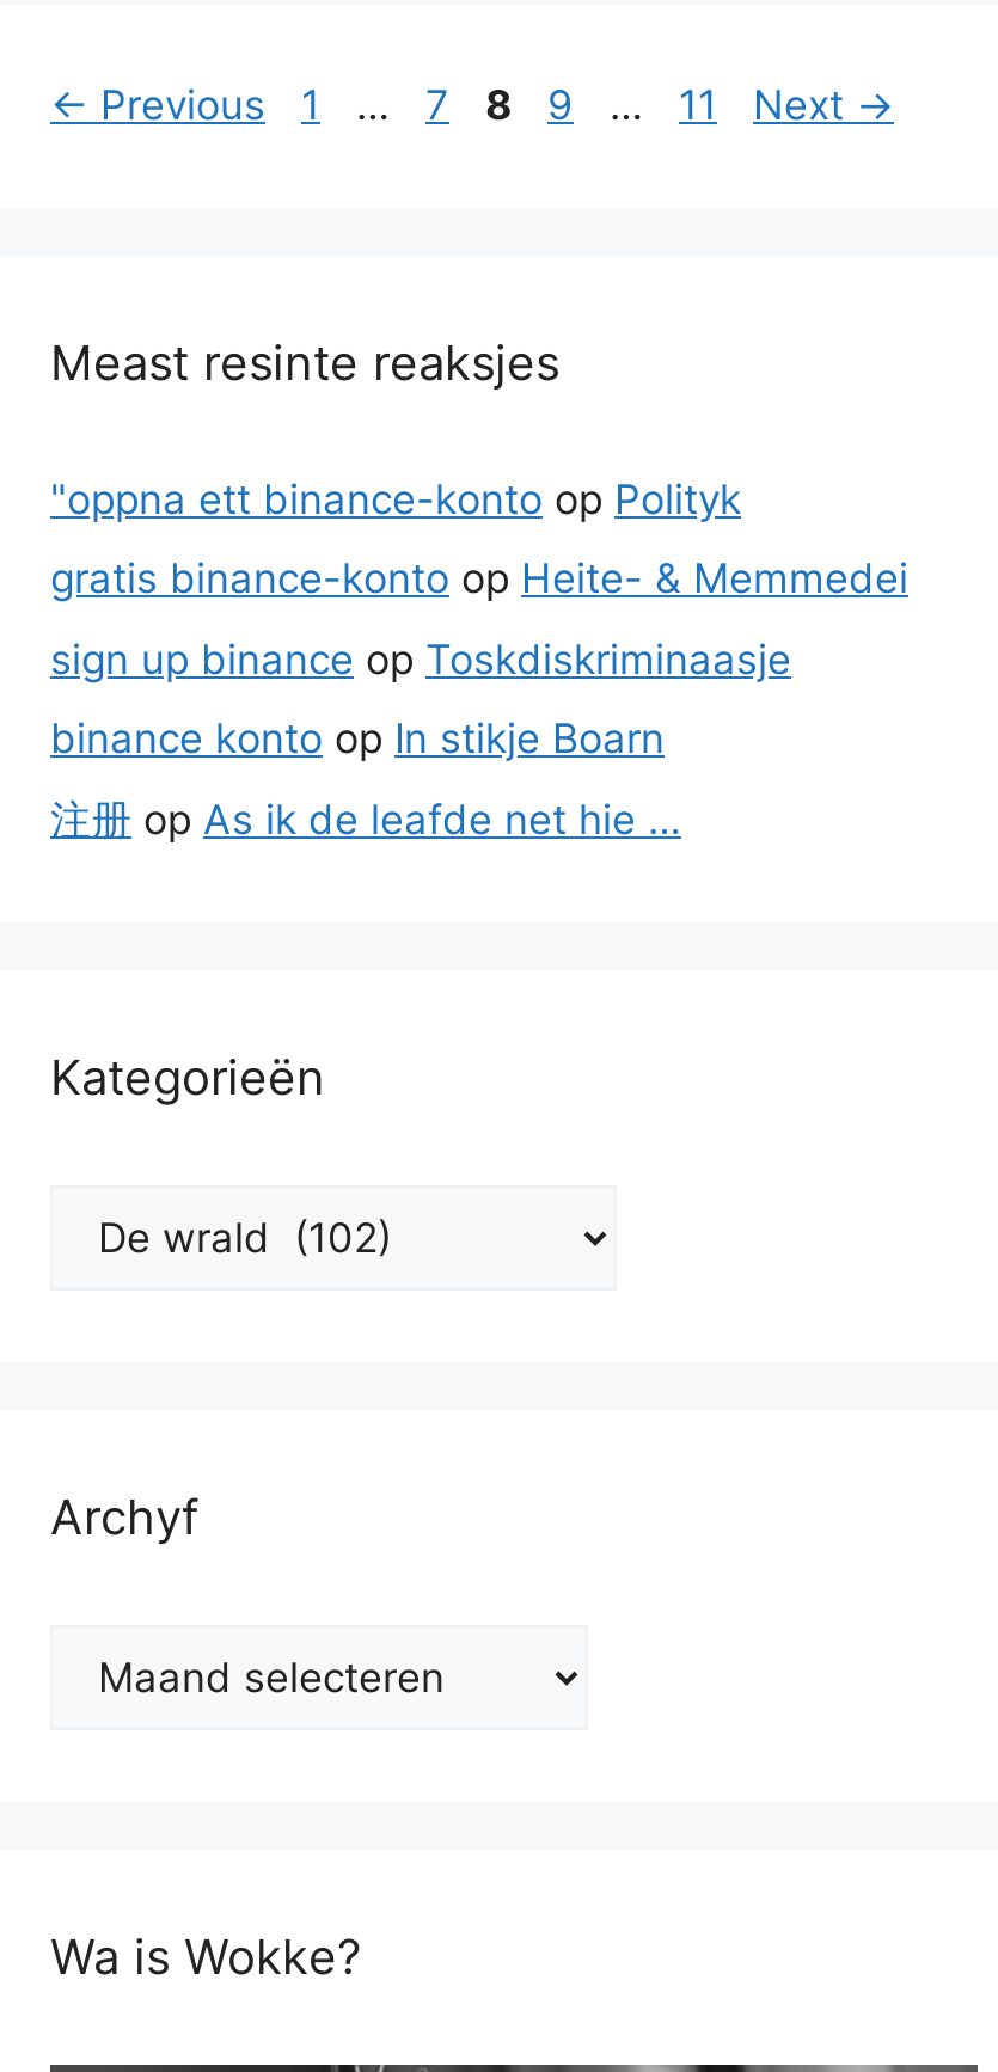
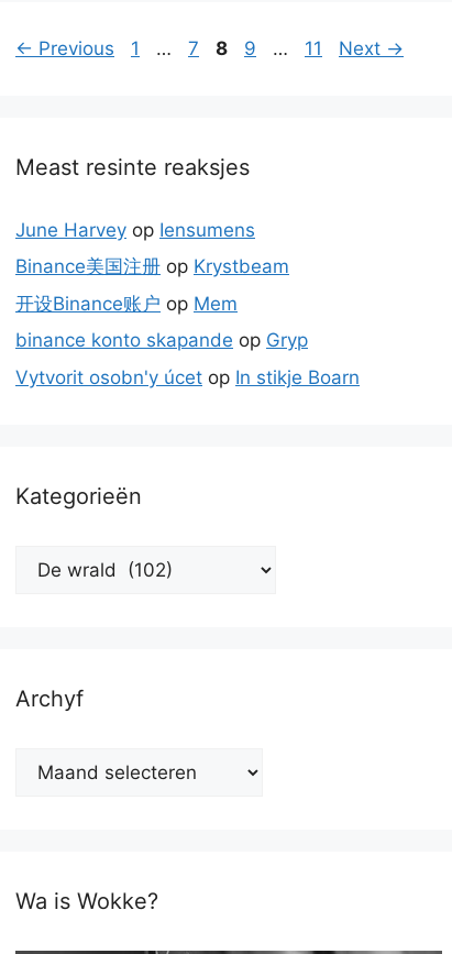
- "oppna ett binance-konto op Polityk
+ June Harvey op Iensumens

- gratis binance-konto op Heite- & Memmedei
+ Binance美国注册op Krystbeam

- sign up binance op Toskdiskriminaasje
+ 开设Binance账户op Mem

- binance konto op In stikje Boarn
+ binance konto skapande op Gryp

- 注册op As ik de leafde net hie …
+ Vytvorit osobn'y úcet op In stikje Boarn
